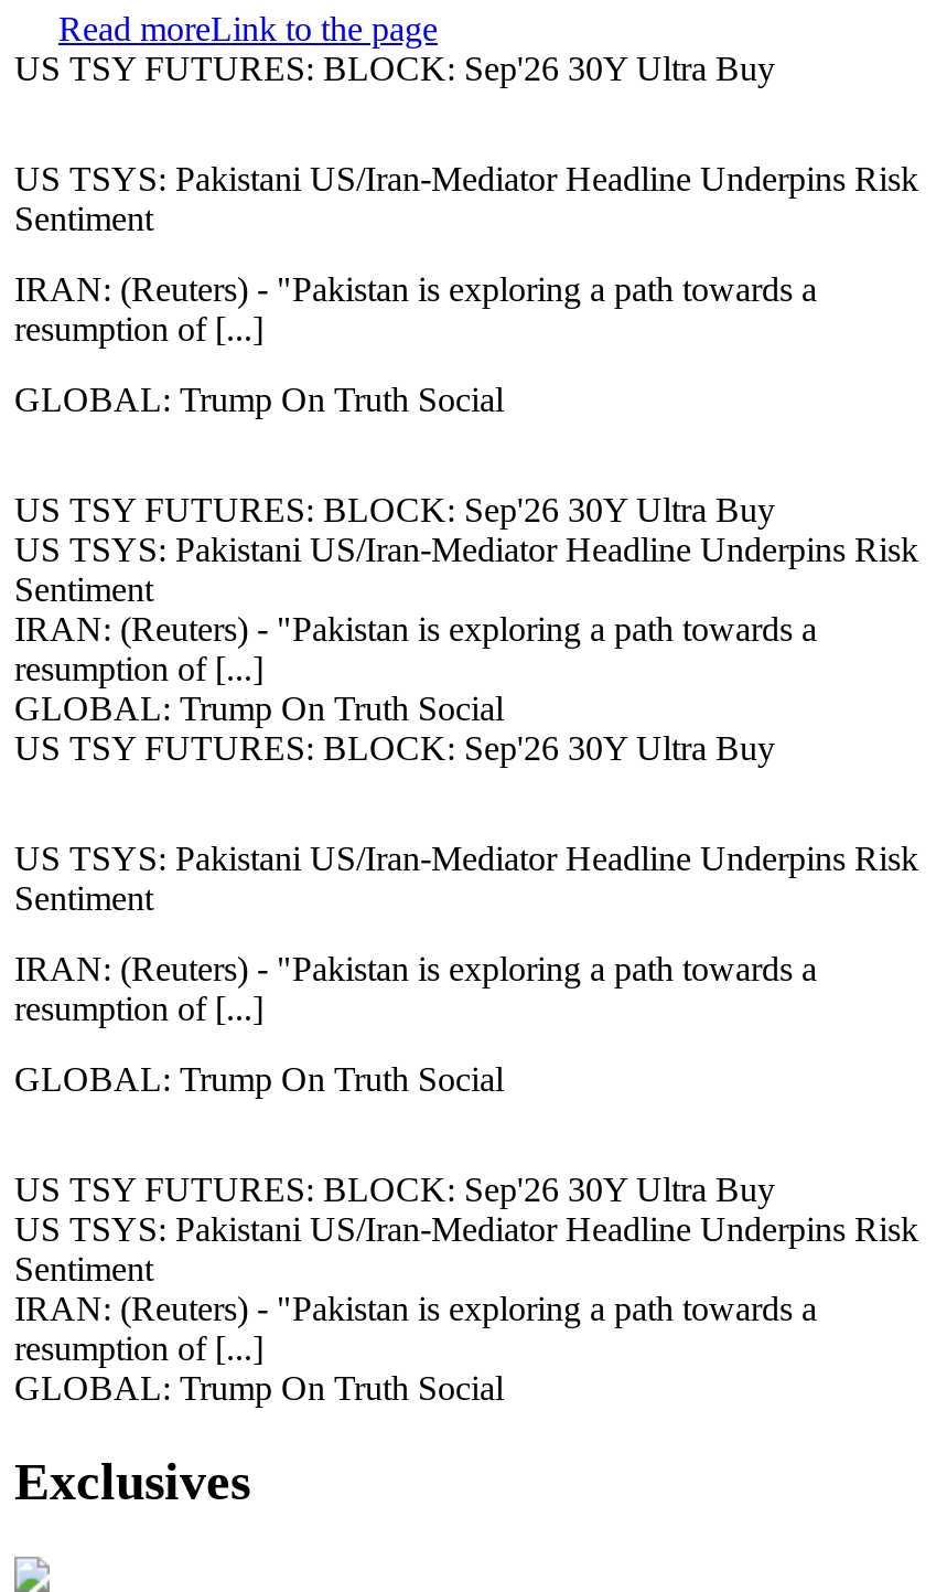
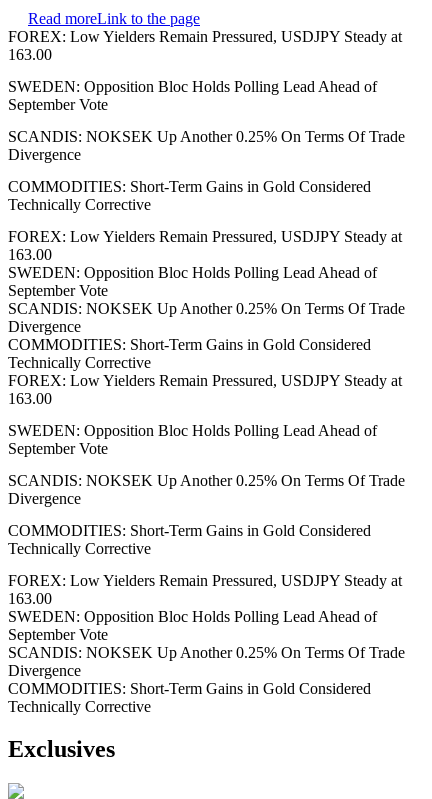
- US TSY FUTURES: BLOCK: Sep'26 30Y Ultra Buy
+ FOREX: Low Yielders Remain Pressured, USDJPY Steady at
+ 163.00

- US TSYS: Pakistani US/Iran-Mediator Headline Underpins Risk
- Sentiment
+ SWEDEN: Opposition Bloc Holds Polling Lead Ahead of
+ September Vote

- IRAN: (Reuters) - "Pakistan is exploring a path towards a
- resumption of [...]
+ SCANDIS: NOKSEK Up Another 0.25% On Terms Of Trade
+ Divergence

- GLOBAL: Trump On Truth Social
+ COMMODITIES: Short-Term Gains in Gold Considered
+ Technically Corrective

- US TSY FUTURES: BLOCK: Sep'26 30Y Ultra Buy
- US TSYS: Pakistani US/Iran-Mediator Headline Underpins Risk
- Sentiment
- IRAN: (Reuters) - "Pakistan is exploring a path towards a
- resumption of [...]
- GLOBAL: Trump On Truth Social
- US TSY FUTURES: BLOCK: Sep'26 30Y Ultra Buy
+ FOREX: Low Yielders Remain Pressured, USDJPY Steady at
+ 163.00
+ SWEDEN: Opposition Bloc Holds Polling Lead Ahead of
+ September Vote
+ SCANDIS: NOKSEK Up Another 0.25% On Terms Of Trade
+ Divergence
+ COMMODITIES: Short-Term Gains in Gold Considered
+ Technically Corrective
+ FOREX: Low Yielders Remain Pressured, USDJPY Steady at
+ 163.00

- US TSYS: Pakistani US/Iran-Mediator Headline Underpins Risk
- Sentiment
+ SWEDEN: Opposition Bloc Holds Polling Lead Ahead of
+ September Vote

- IRAN: (Reuters) - "Pakistan is exploring a path towards a
- resumption of [...]
+ SCANDIS: NOKSEK Up Another 0.25% On Terms Of Trade
+ Divergence

- GLOBAL: Trump On Truth Social
+ COMMODITIES: Short-Term Gains in Gold Considered
+ Technically Corrective

- US TSY FUTURES: BLOCK: Sep'26 30Y Ultra Buy
- US TSYS: Pakistani US/Iran-Mediator Headline Underpins Risk
- Sentiment
- IRAN: (Reuters) - "Pakistan is exploring a path towards a
- resumption of [...]
- GLOBAL: Trump On Truth Social
+ FOREX: Low Yielders Remain Pressured, USDJPY Steady at
+ 163.00
+ SWEDEN: Opposition Bloc Holds Polling Lead Ahead of
+ September Vote
+ SCANDIS: NOKSEK Up Another 0.25% On Terms Of Trade
+ Divergence
+ COMMODITIES: Short-Term Gains in Gold Considered
+ Technically Corrective
